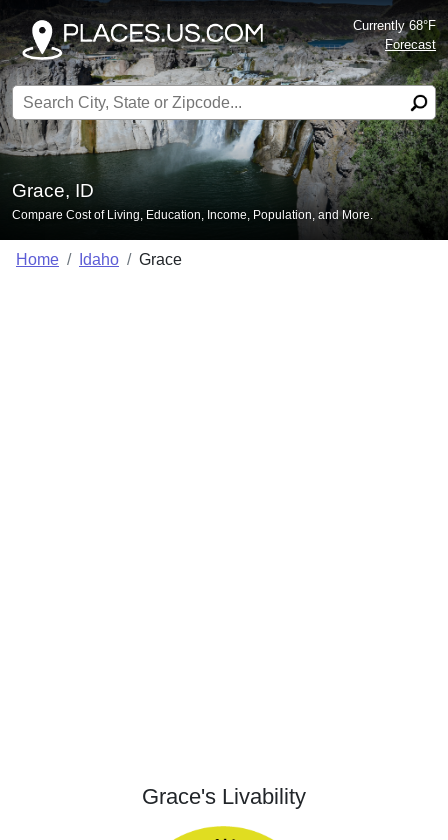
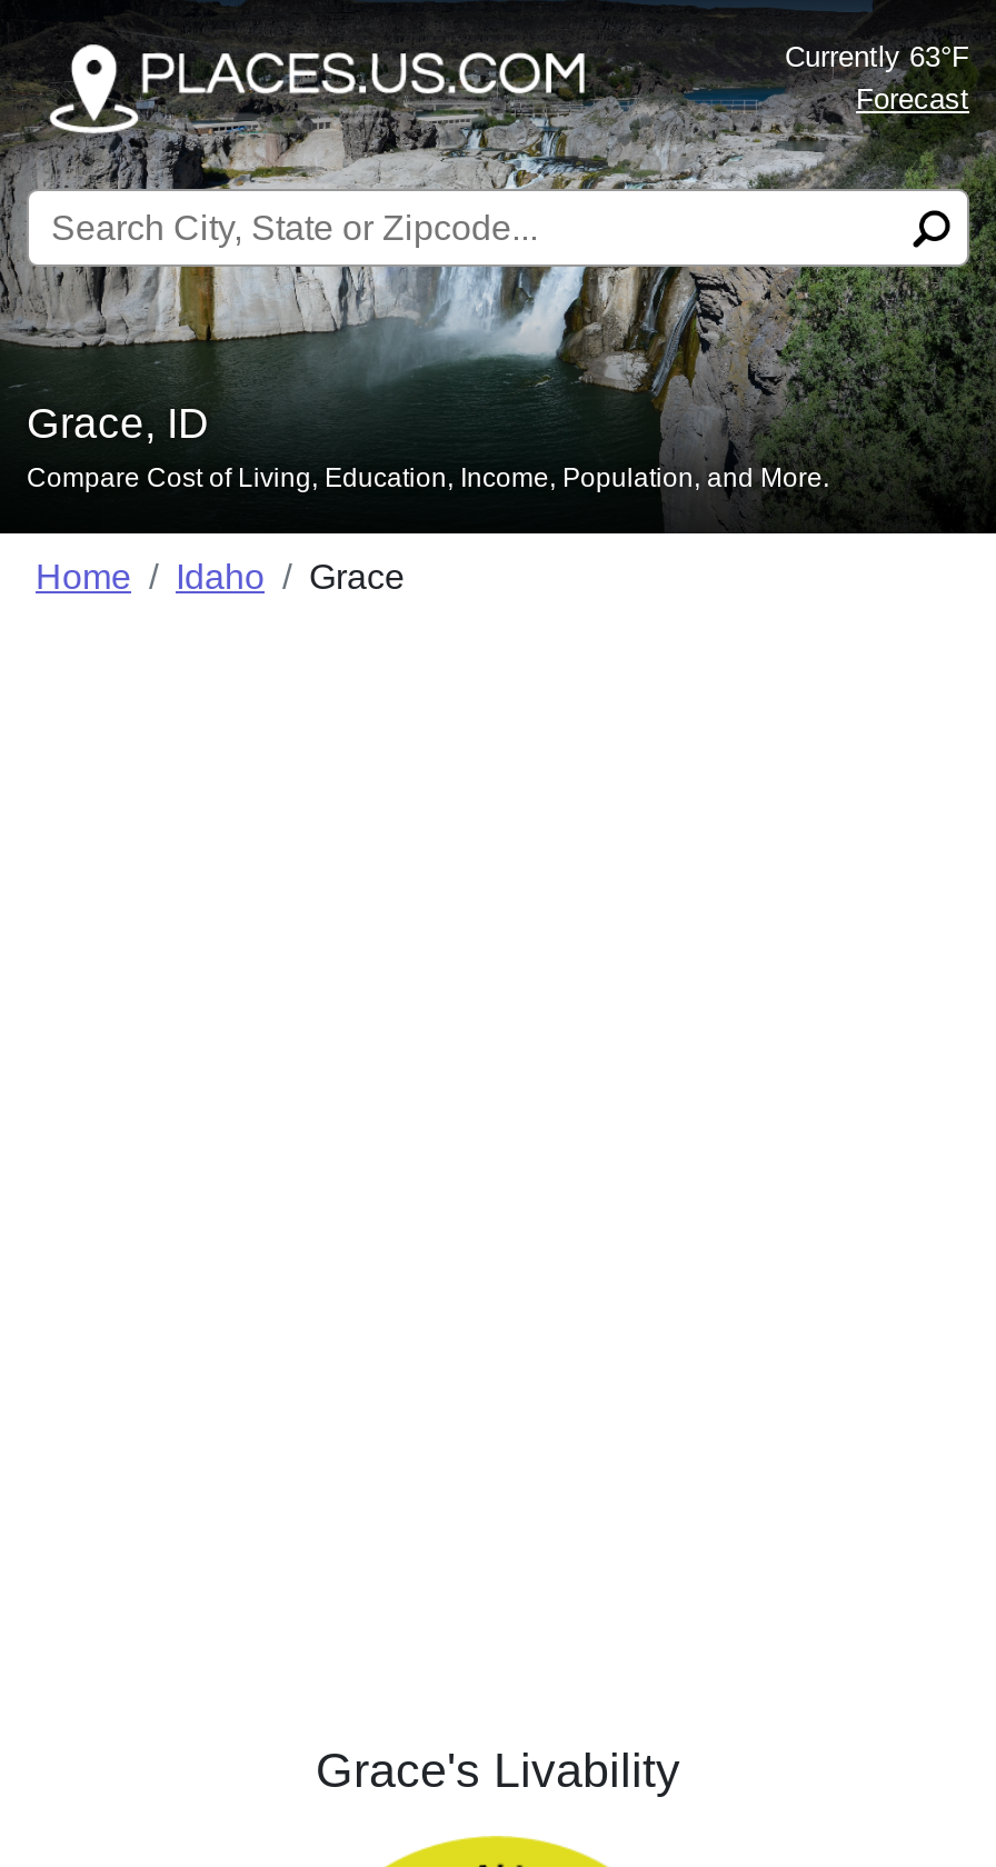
- Currently 68°F
+ Currently 63°F
